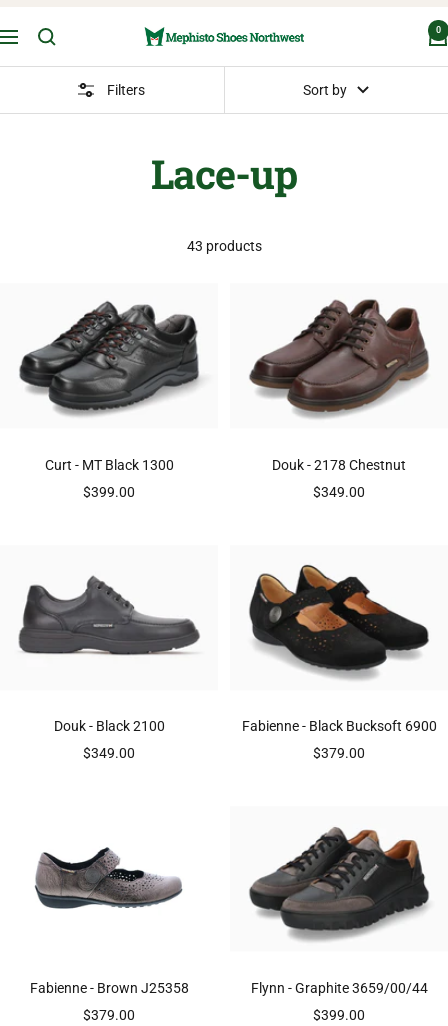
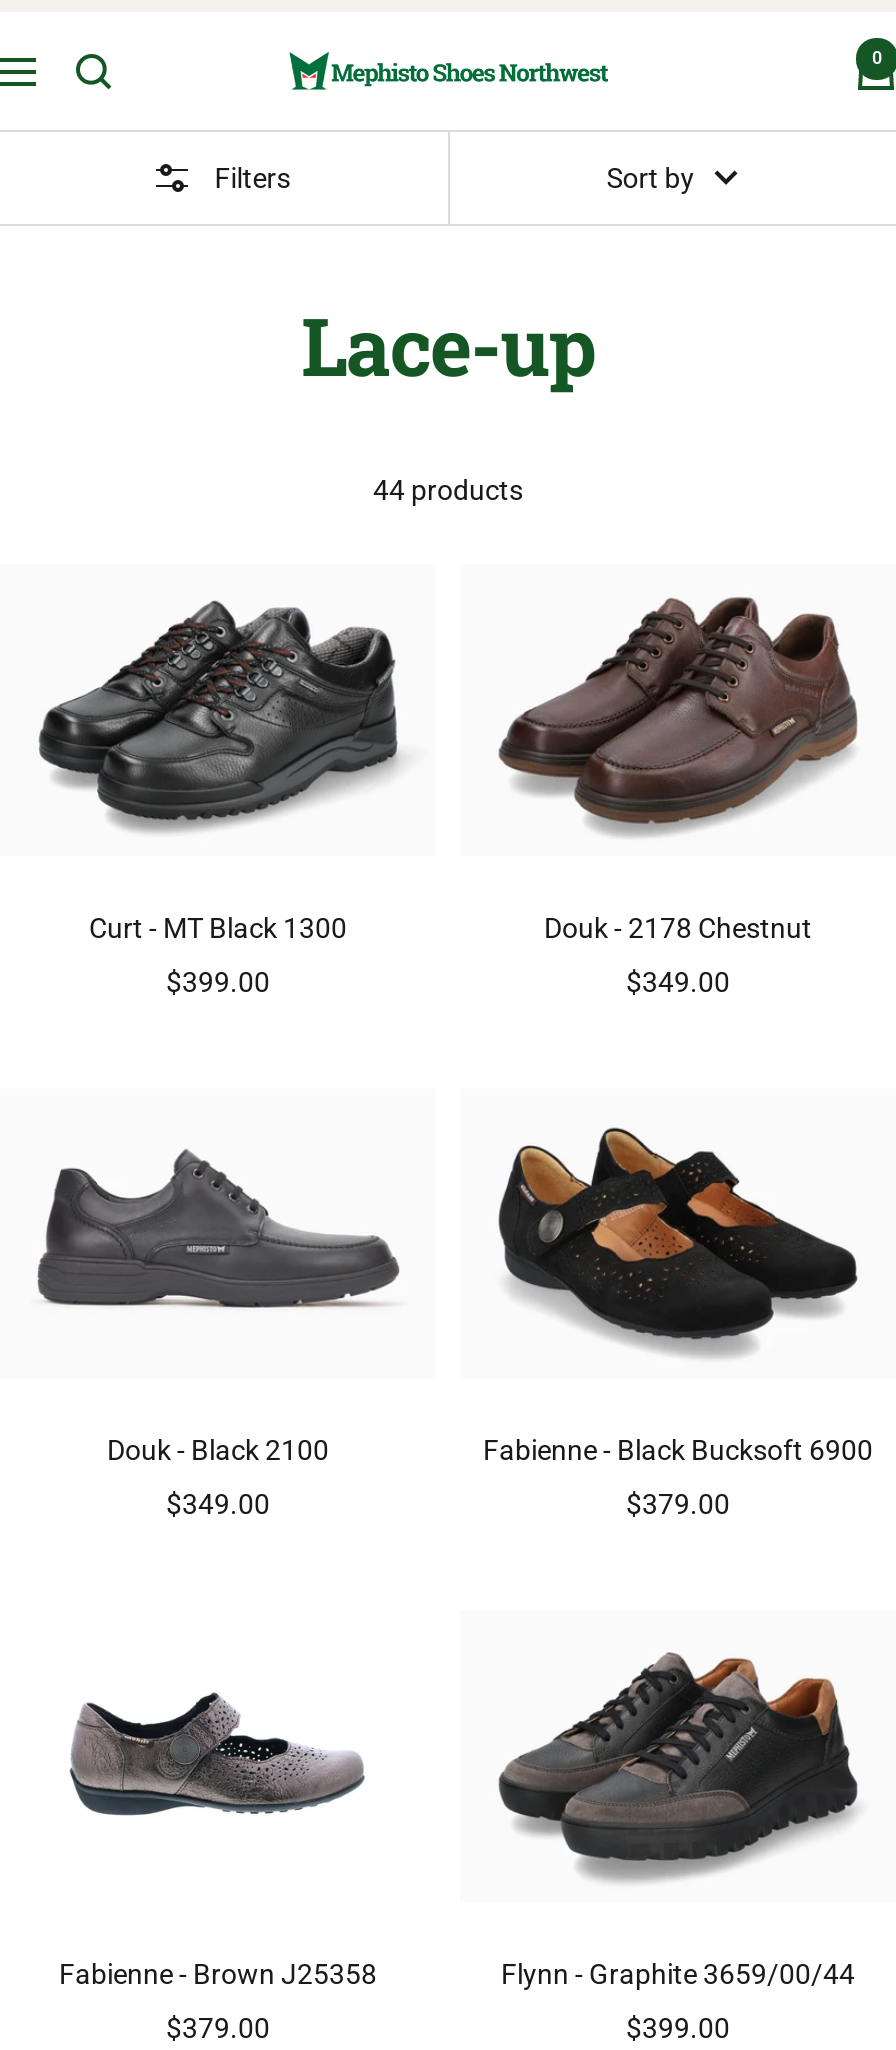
- 43 products
+ 44 products
